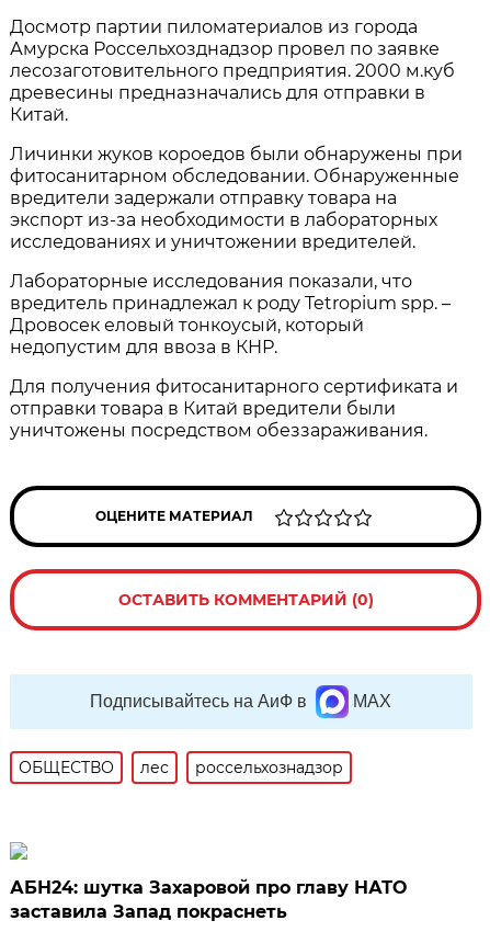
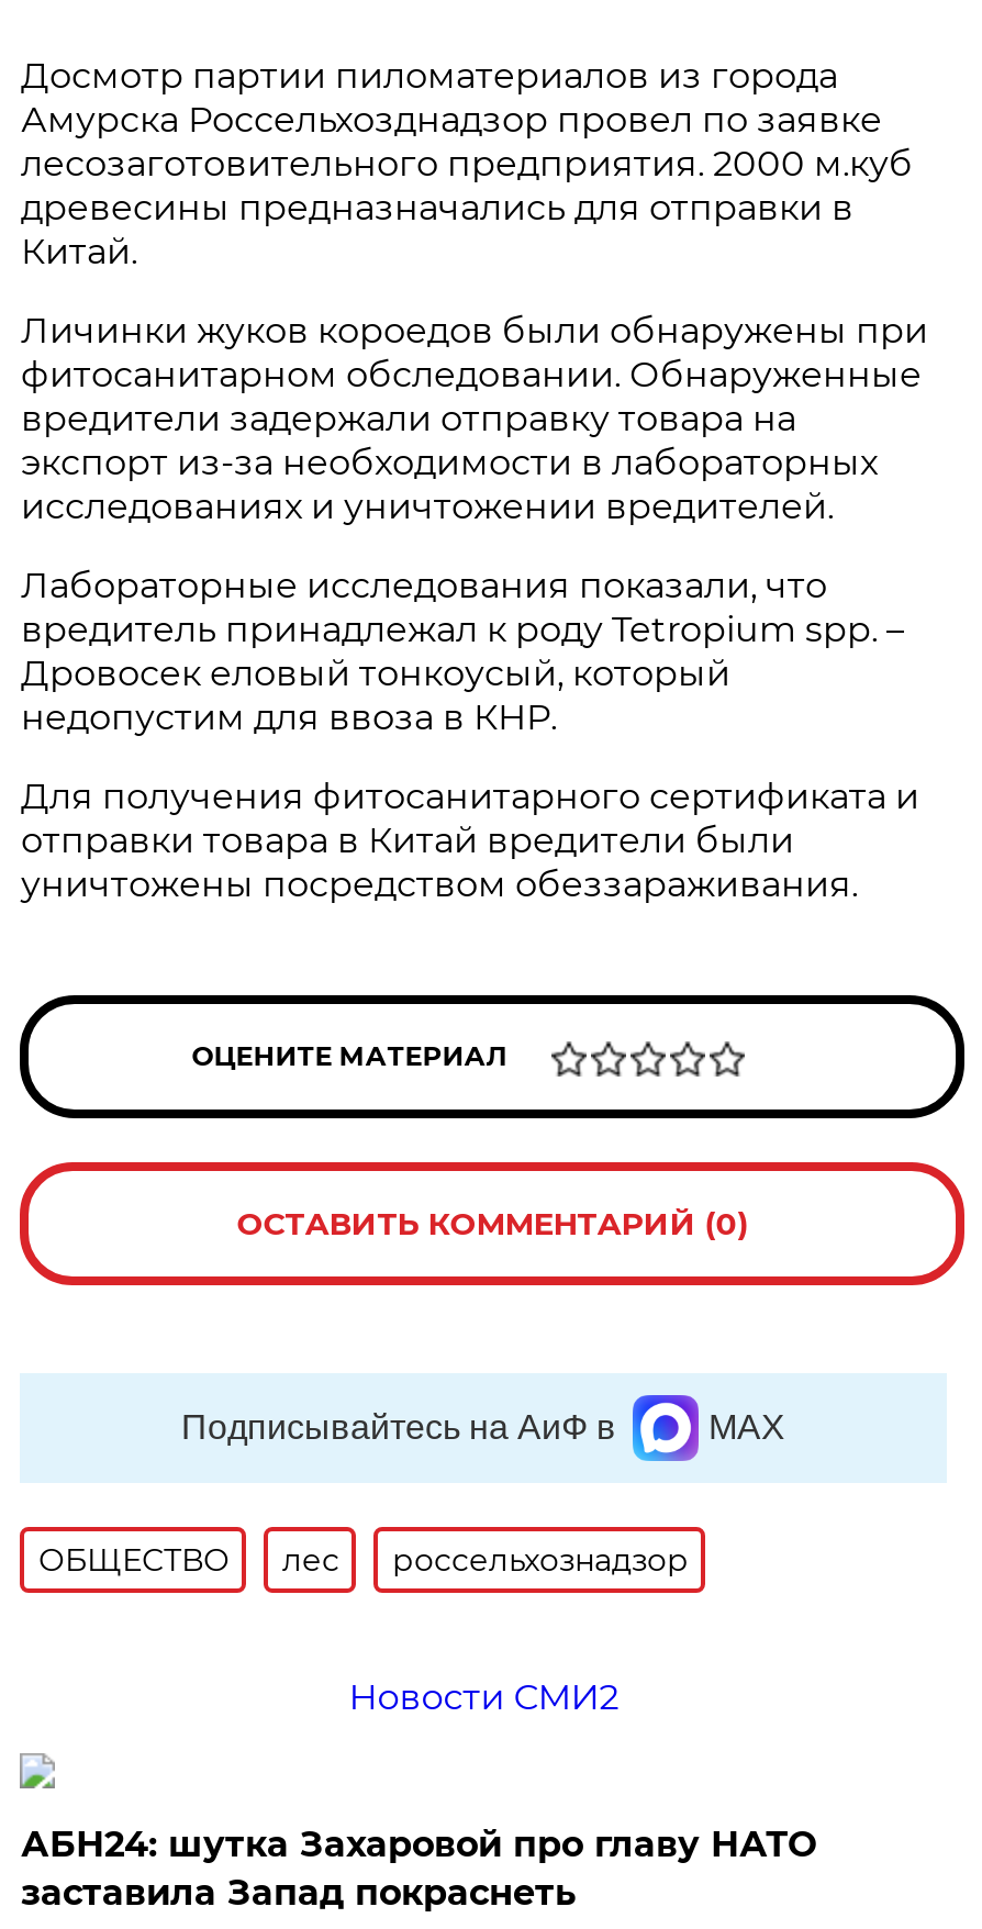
+ Новости СМИ2
